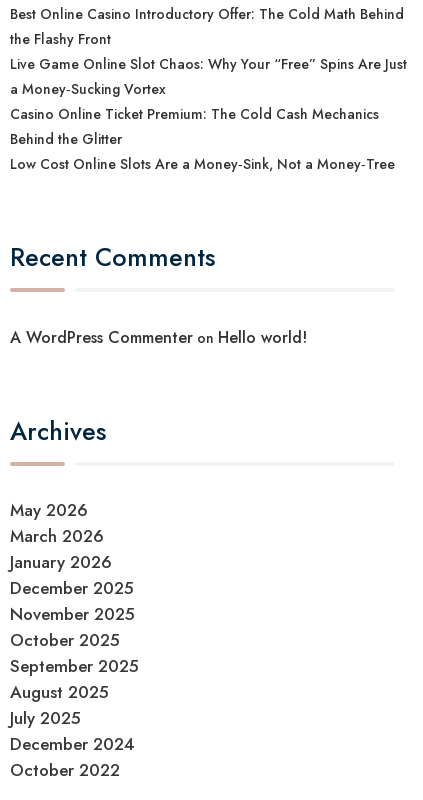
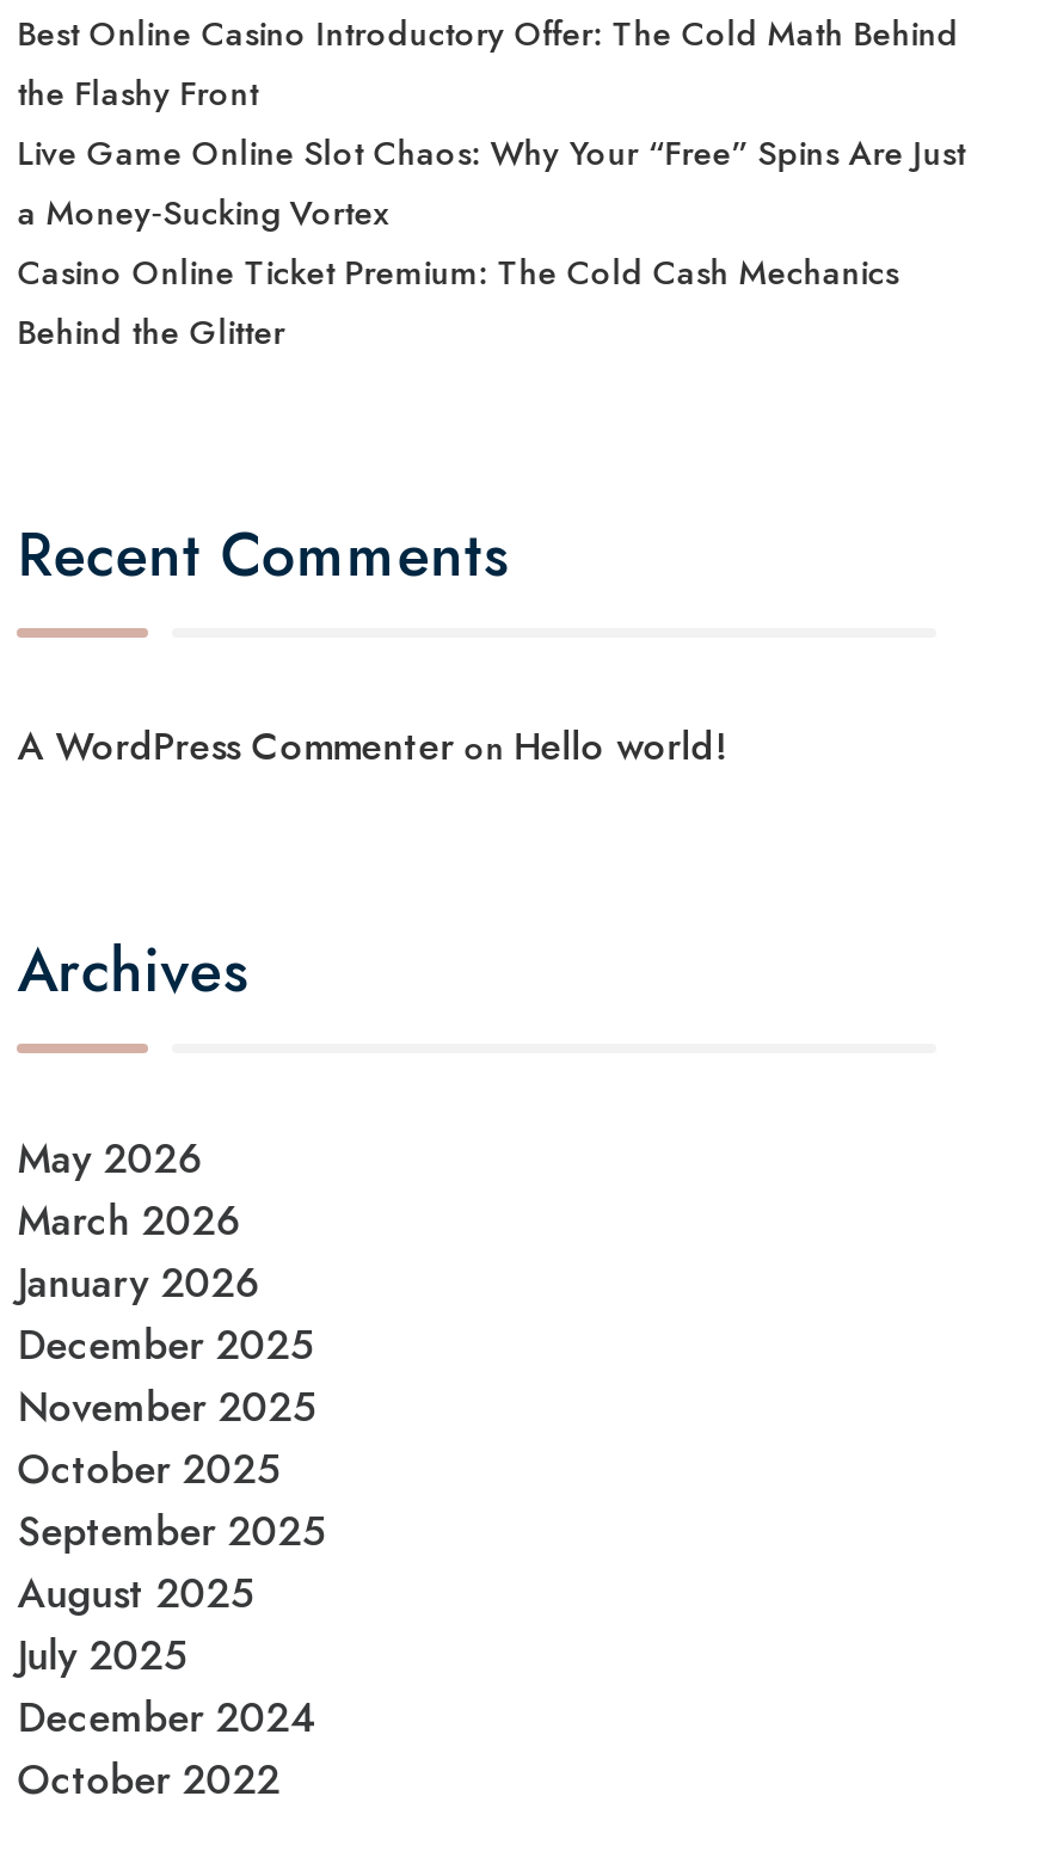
- Low Cost Online Slots Are a Money‑Sink, Not a Money‑Tree
